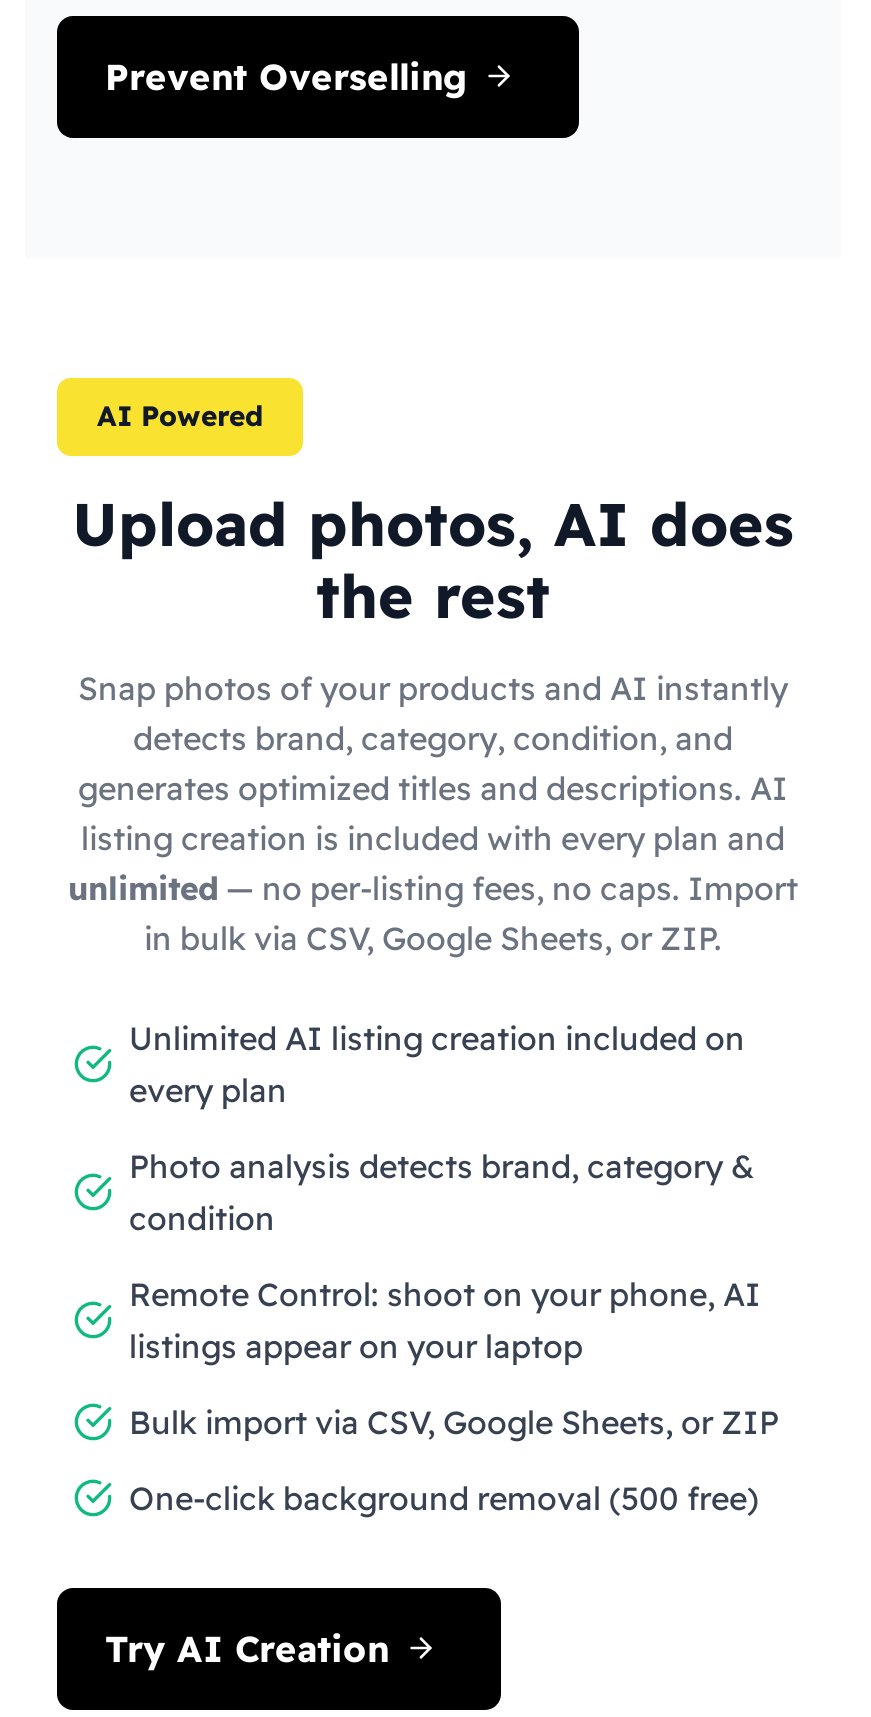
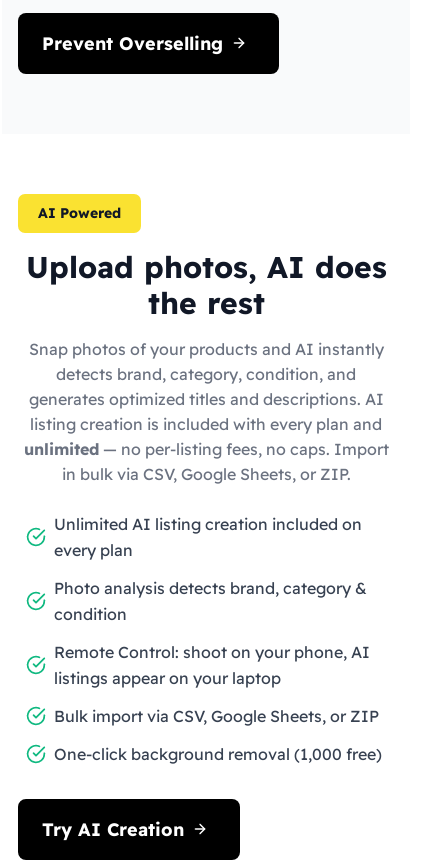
- One-click background removal (500 free)
+ One-click background removal (1,000 free)
